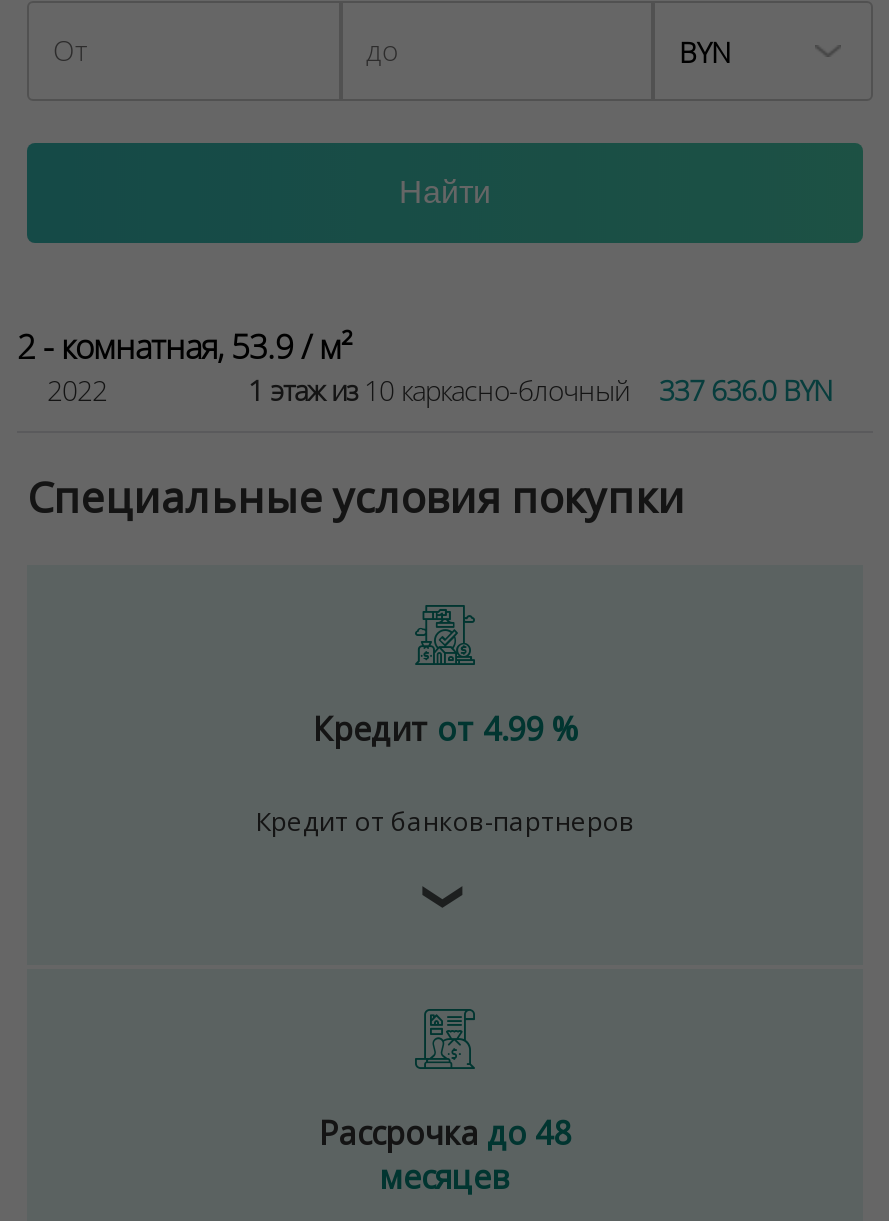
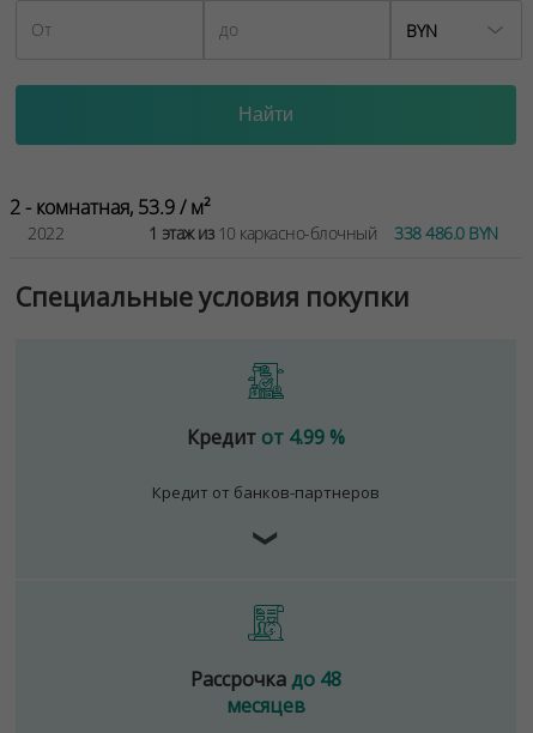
- 1 этаж из 10 каркасно-блочный 337 636.0 BYN
+ 1 этаж из 10 каркасно-блочный 338 486.0 BYN
